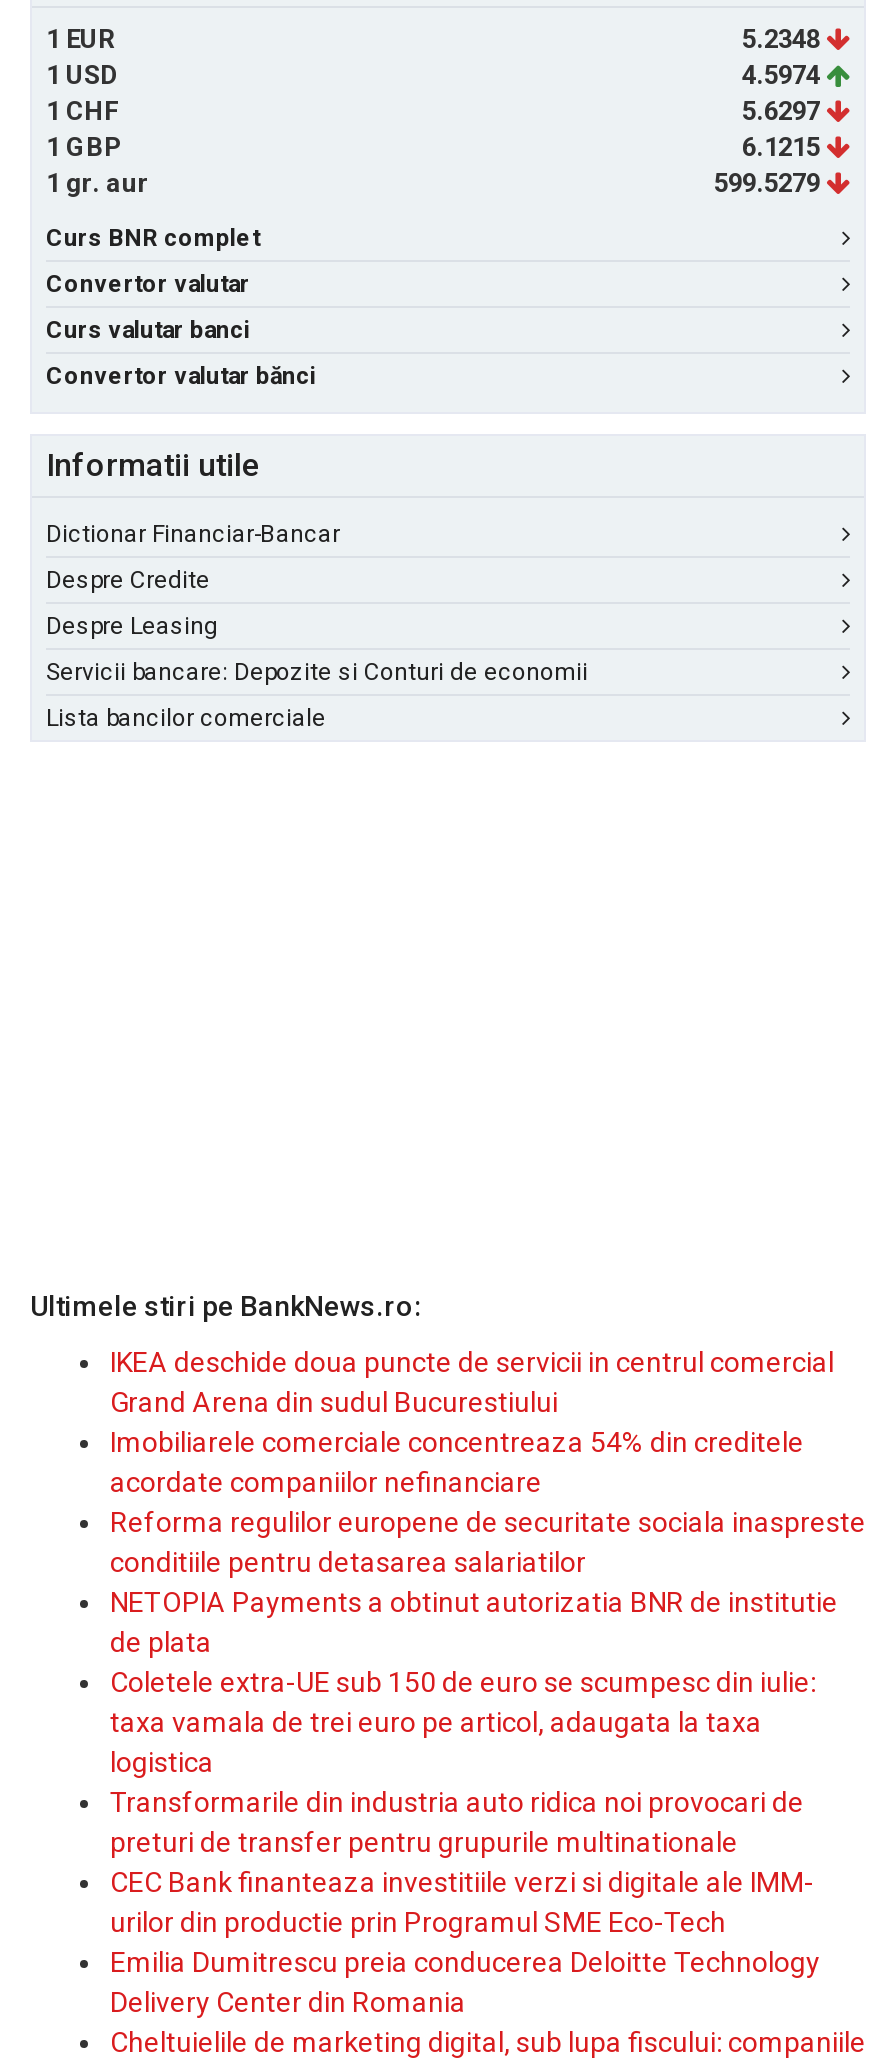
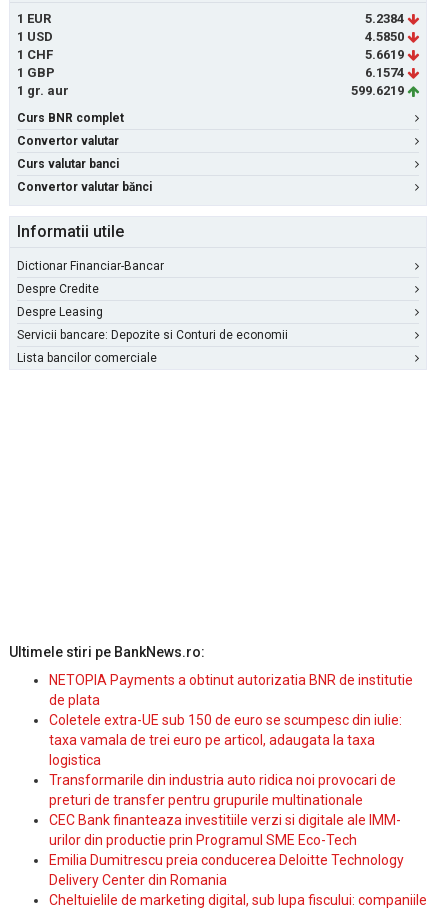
- 5.2348
+ 5.2384

- 4.5974
+ 4.5850

- 5.6297
+ 5.6619

- 6.1215
+ 6.1574

- 599.5279
+ 599.6219

- IKEA deschide doua puncte de servicii in centrul comercial
- Grand Arena din sudul Bucurestiului
- Imobiliarele comerciale concentreaza 54% din creditele
- acordate companiilor nefinanciare
- Reforma regulilor europene de securitate sociala inaspreste
- conditiile pentru detasarea salariatilor
